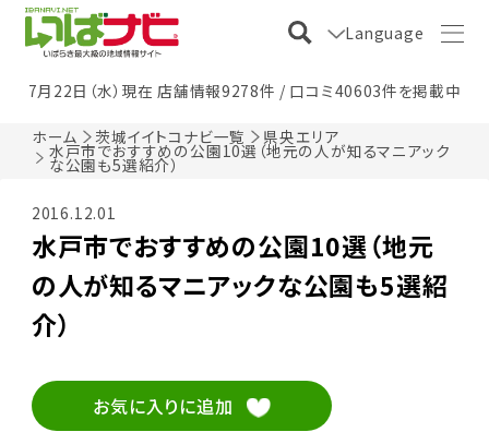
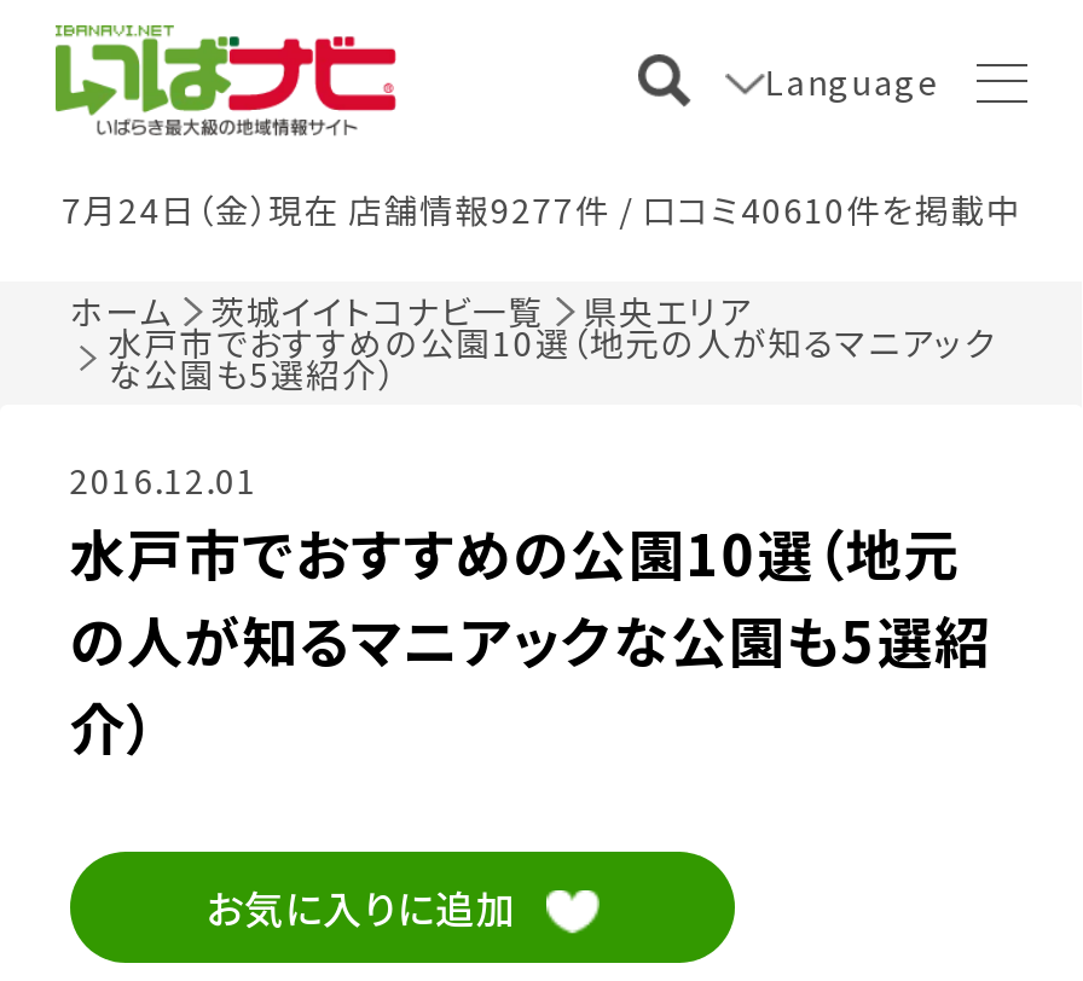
- 7月22日（水）現在 店舗情報9278件 / 口コミ40603件を掲載中
+ 7月24日（金）現在 店舗情報9277件 / 口コミ40610件を掲載中
